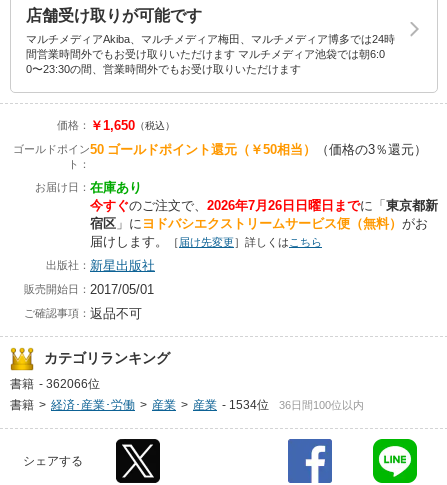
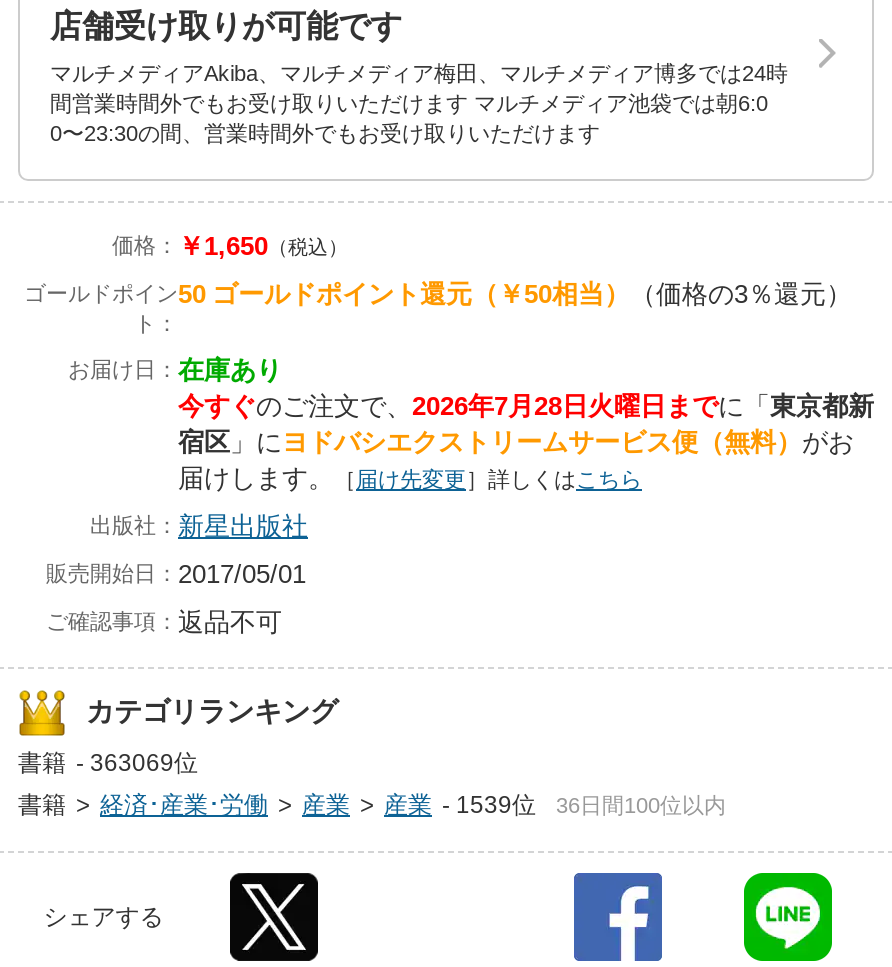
- 今すぐのご注文で、2026年7月26日日曜日までに「東京都新
+ 今すぐのご注文で、2026年7月28日火曜日までに「東京都新

- 書籍 - 362066位
+ 書籍 - 363069位

- 書籍 > 経済･産業･労働 > 産業 > 産業 - 1534位
+ 書籍 > 経済･産業･労働 > 産業 > 産業 - 1539位
